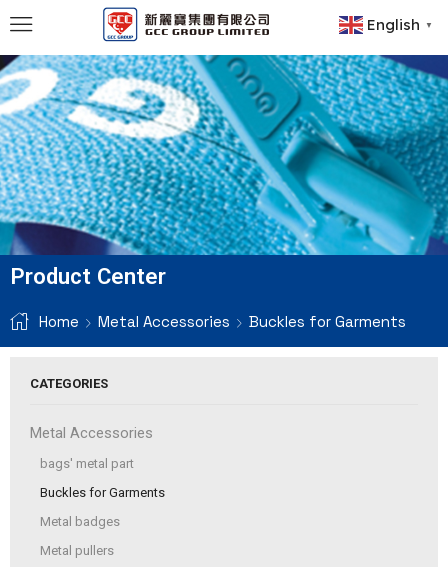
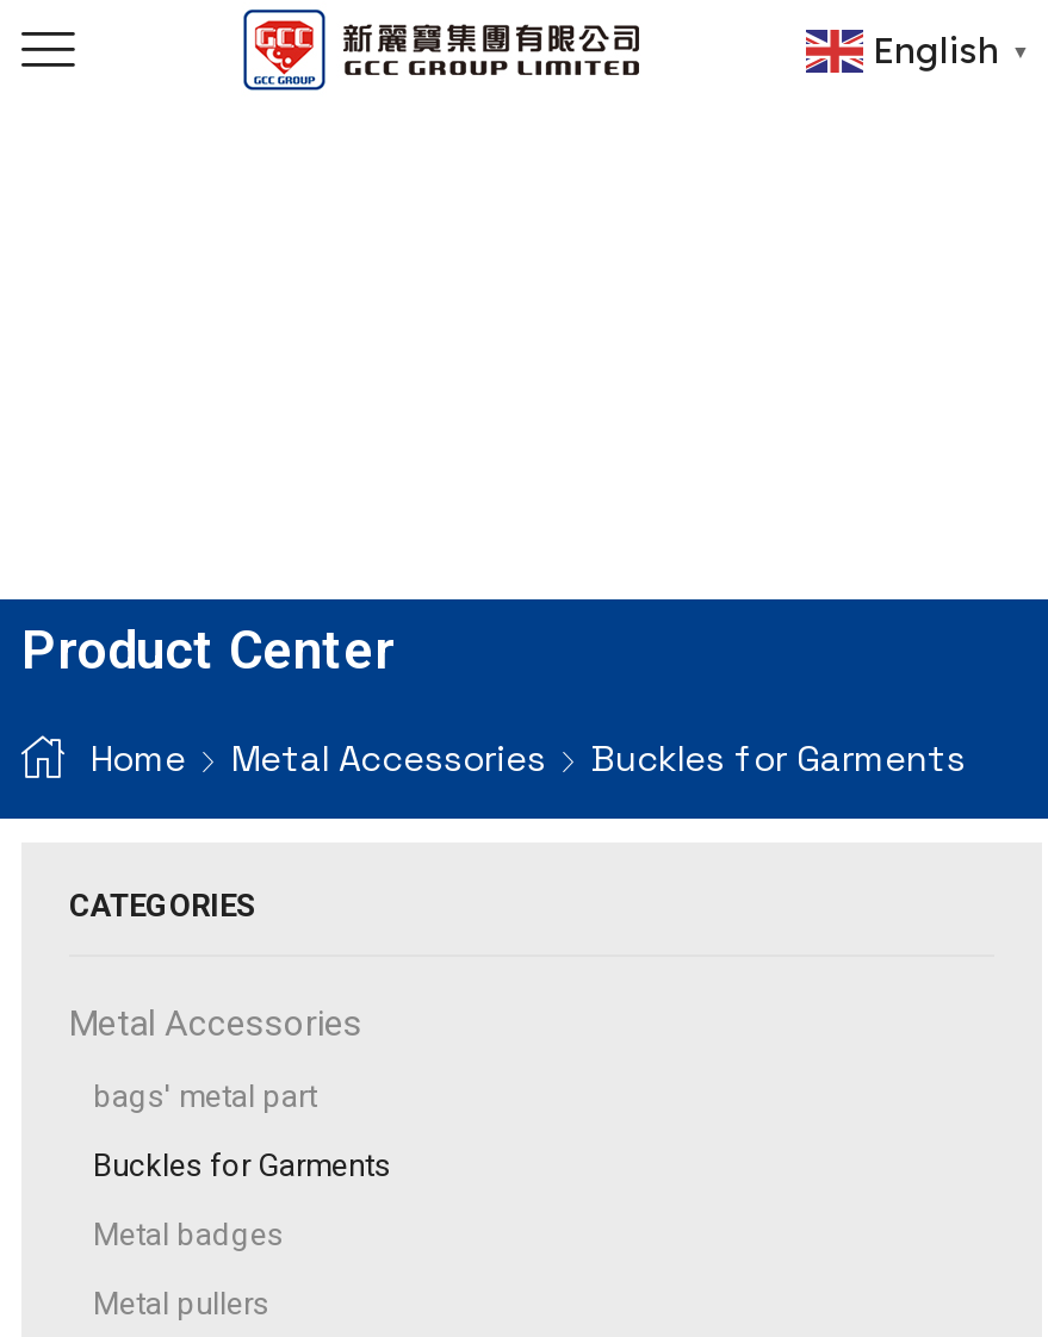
- [image]
